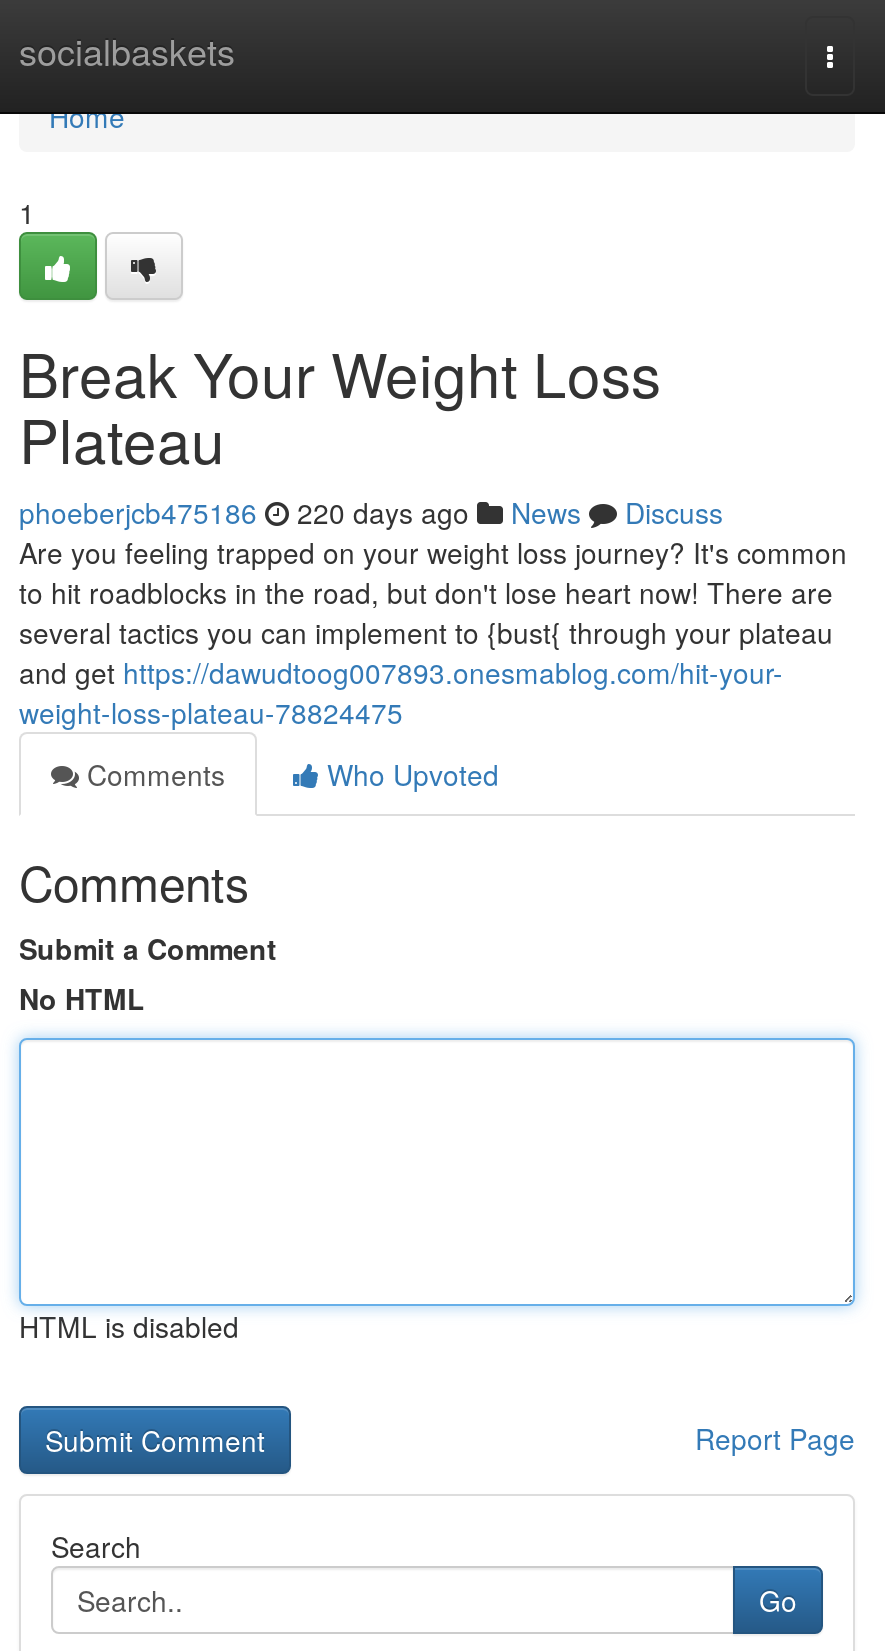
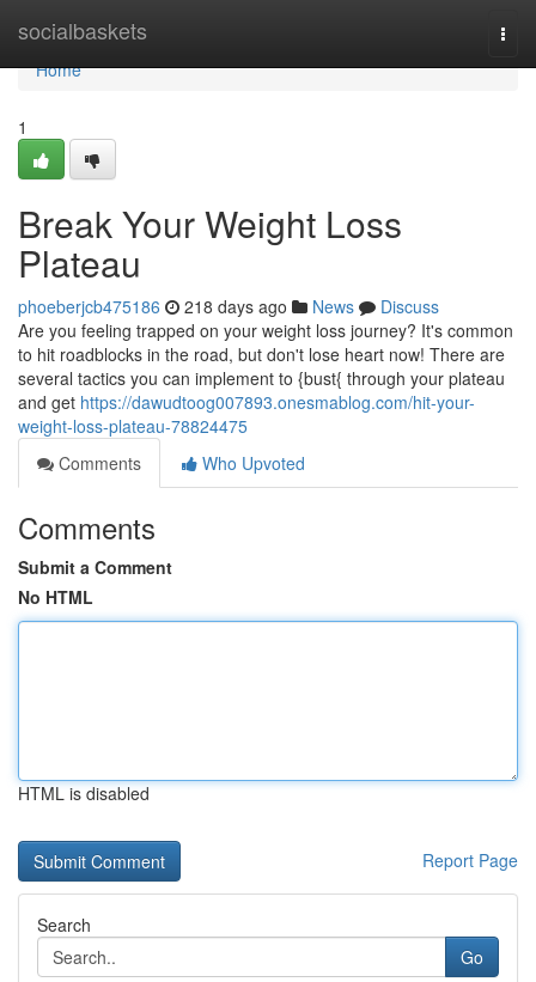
- phoeberjcb475186 220 days ago News Discuss
+ phoeberjcb475186 218 days ago News Discuss
